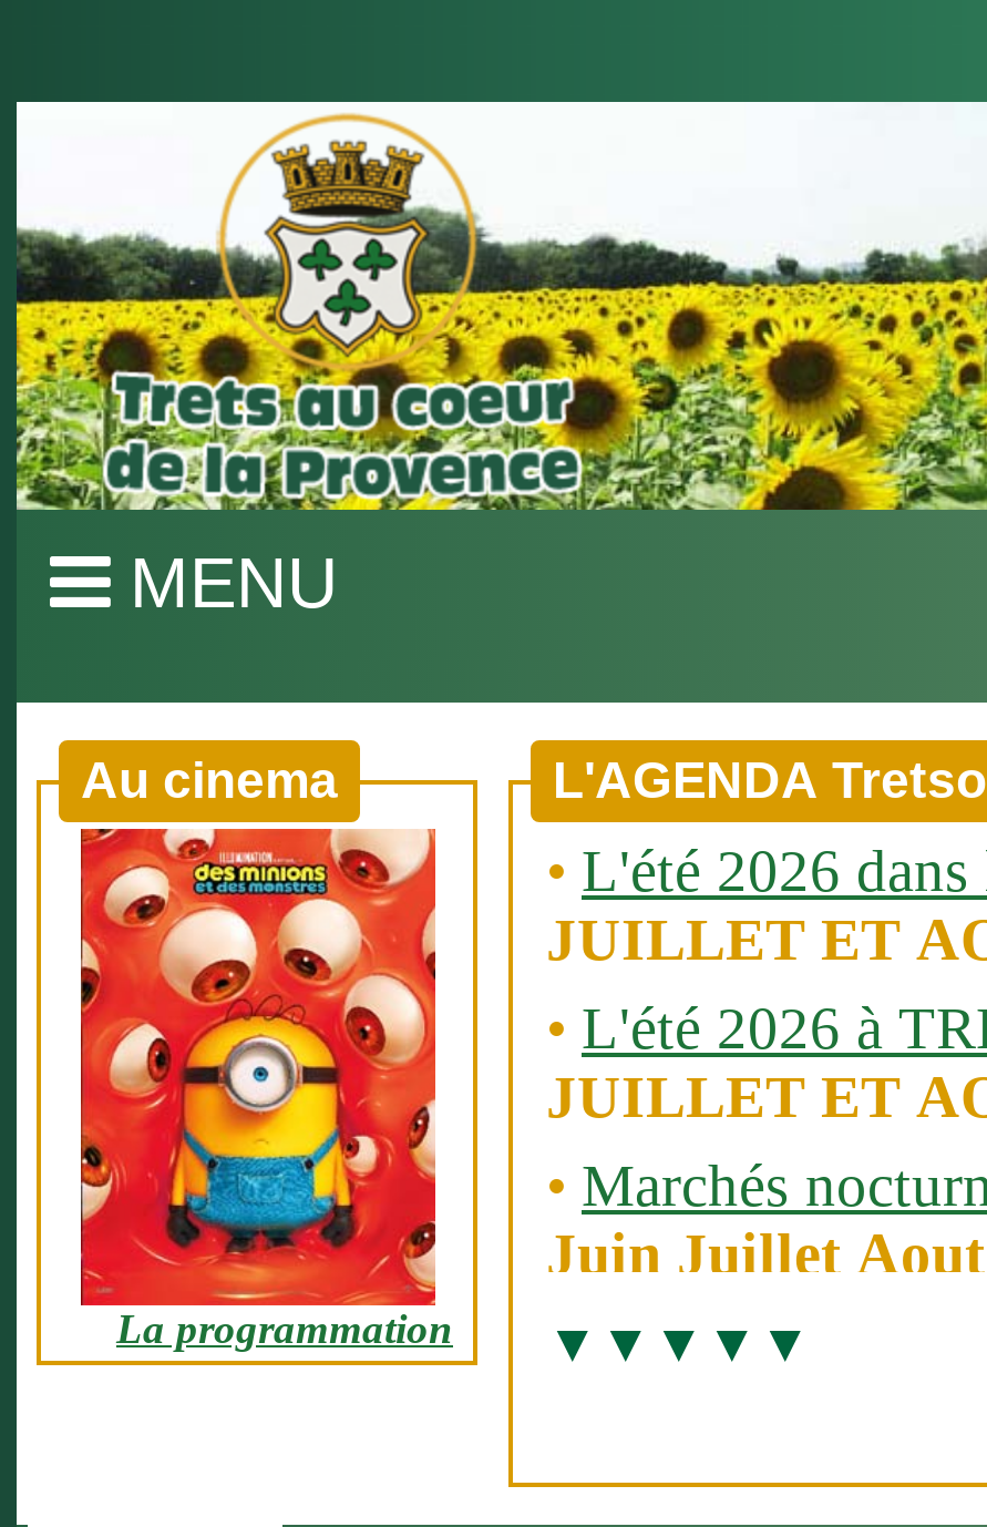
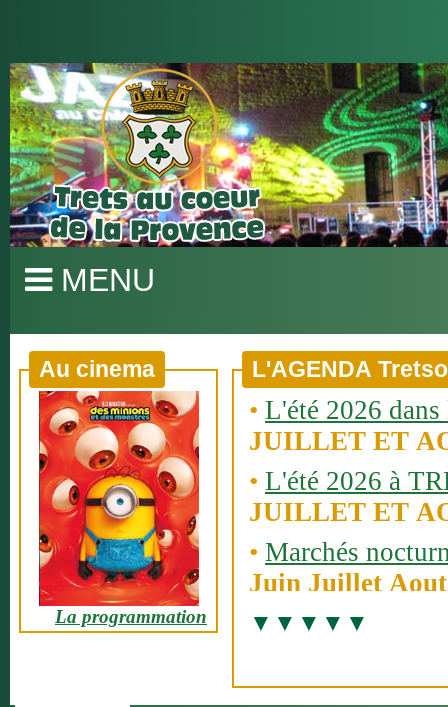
- [image]
+ [image]
